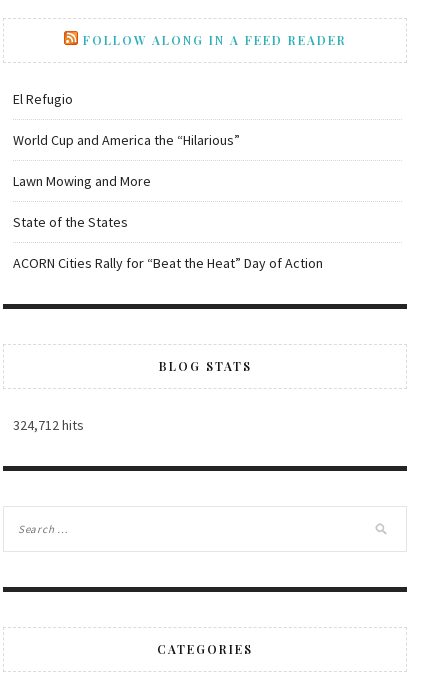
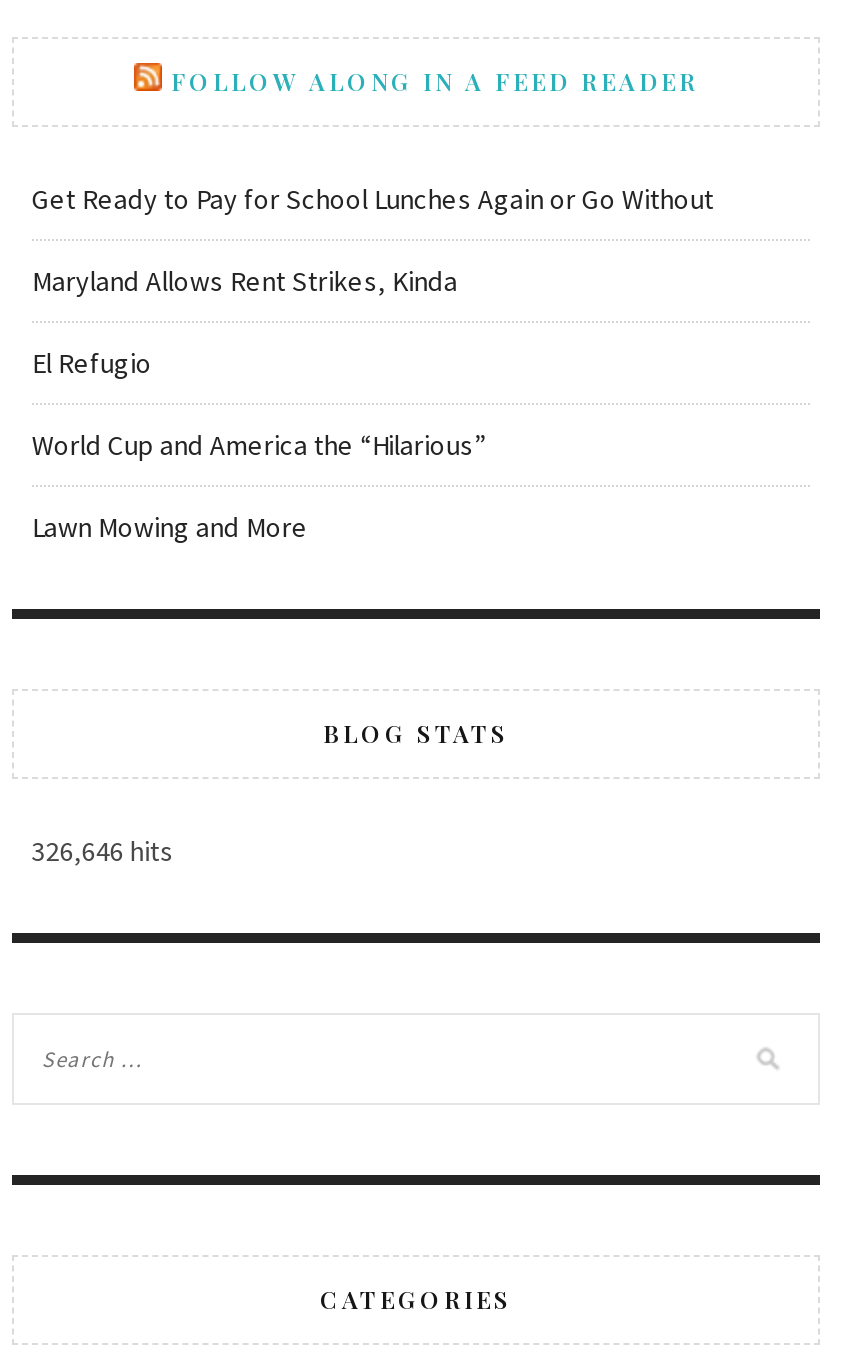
+ Get Ready to Pay for School Lunches Again or Go Without
+ Maryland Allows Rent Strikes, Kinda

moved down: El Refugio | World Cup and America the “Hilarious” | Lawn Mowing and More

- State of the States
- ACORN Cities Rally for “Beat the Heat” Day of Action

- 324,712 hits
+ 326,646 hits
